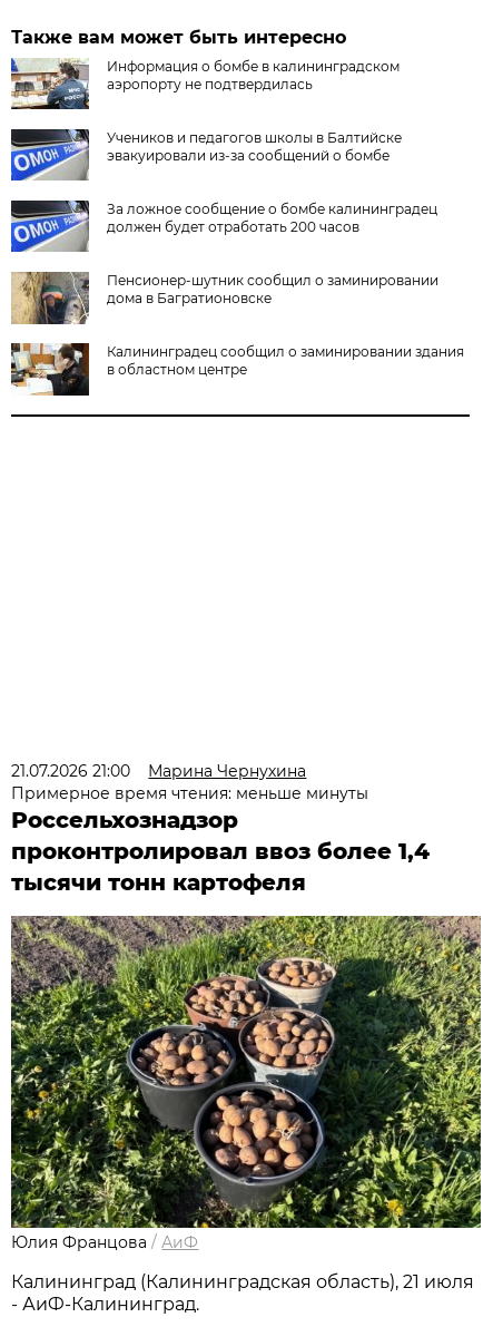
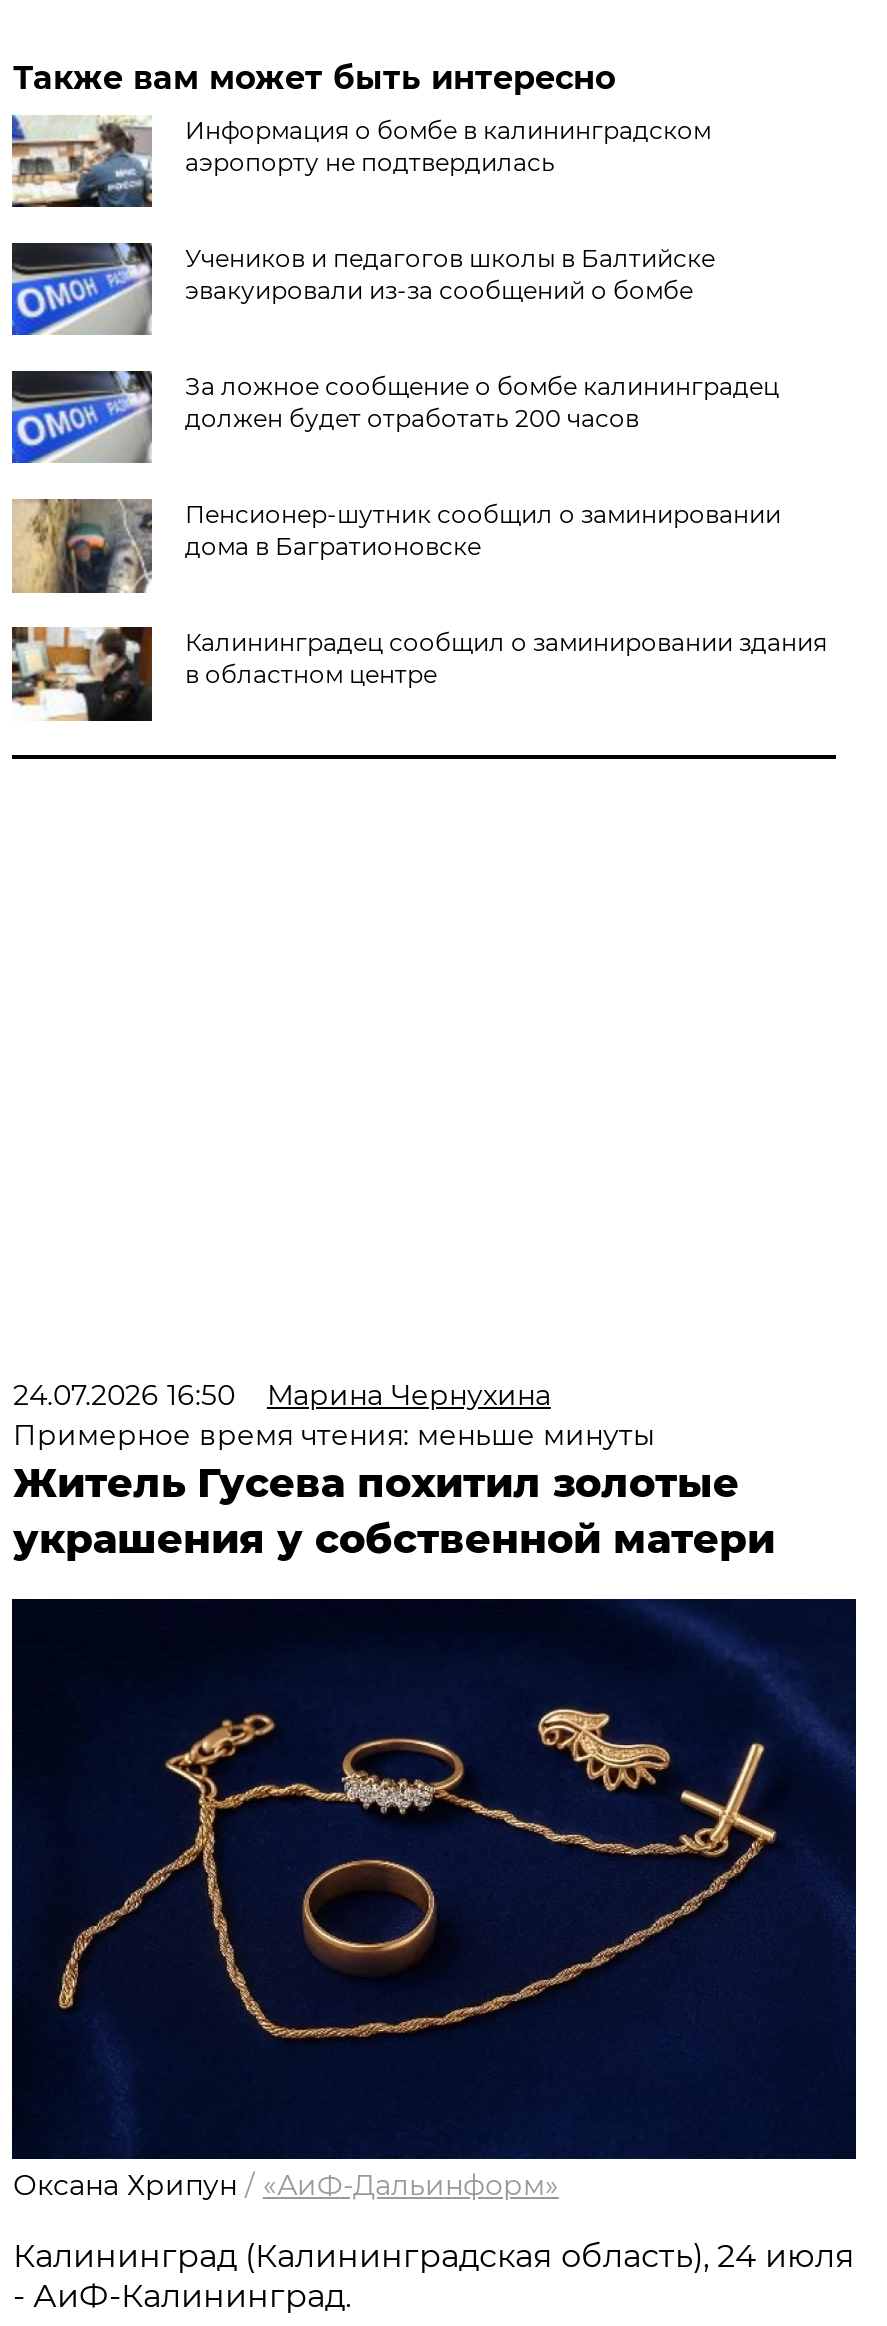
- 21.07.2026 21:00 Марина Чернухина
+ 24.07.2026 16:50 Марина Чернухина

- Россельхознадзор
- проконтролировал ввоз более 1,4
- тысячи тонн картофеля
+ Житель Гусева похитил золотые
+ украшения у собственной матери

- [image]
- Юлия Францова / АиФ
+ [image]
+ Оксана Хрипун / «АиФ-Дальинформ»

- Калининград (Калининградская область), 21 июля
+ Калининград (Калининградская область), 24 июля
